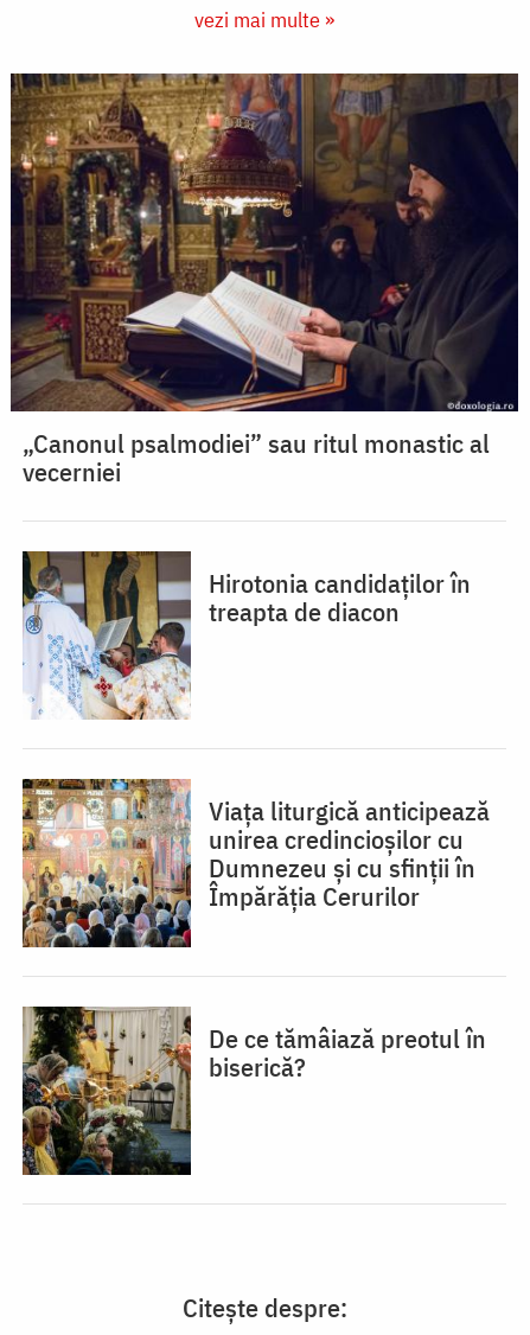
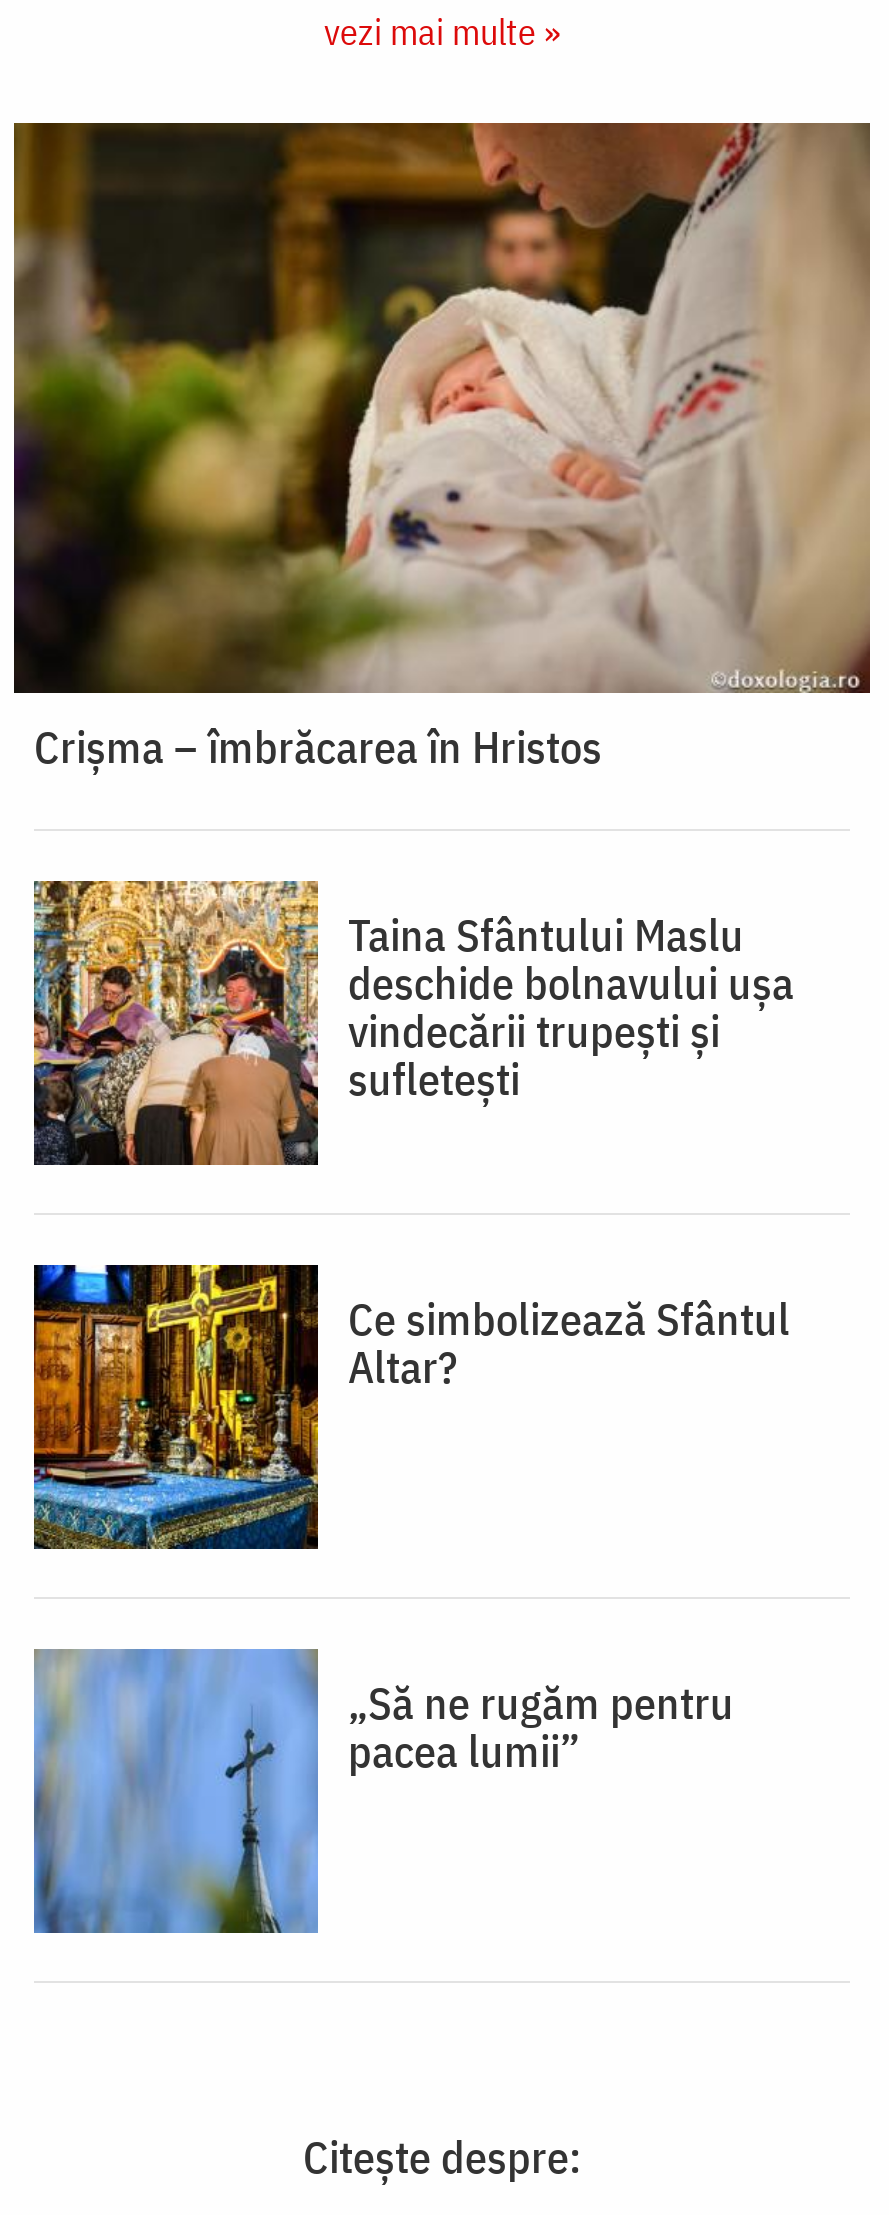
- [image]
- „Canonul psalmodiei” sau ritul monastic al
- vecerniei
+ [image]
+ Crișma – îmbrăcarea în Hristos

- [image]
- Hirotonia candidaților în
- treapta de diacon
+ [image]
+ Taina Sfântului Maslu
+ deschide bolnavului ușa
+ vindecării trupești și
+ sufletești

- [image]
- Viața liturgică anticipează
- unirea credincioșilor cu
- Dumnezeu și cu sfinții în
- Împărăția Cerurilor
+ [image]
+ Ce simbolizează Sfântul
+ Altar?

- [image]
- De ce tămâiază preotul în
- biserică?
+ [image]
+ „Să ne rugăm pentru
+ pacea lumii”
